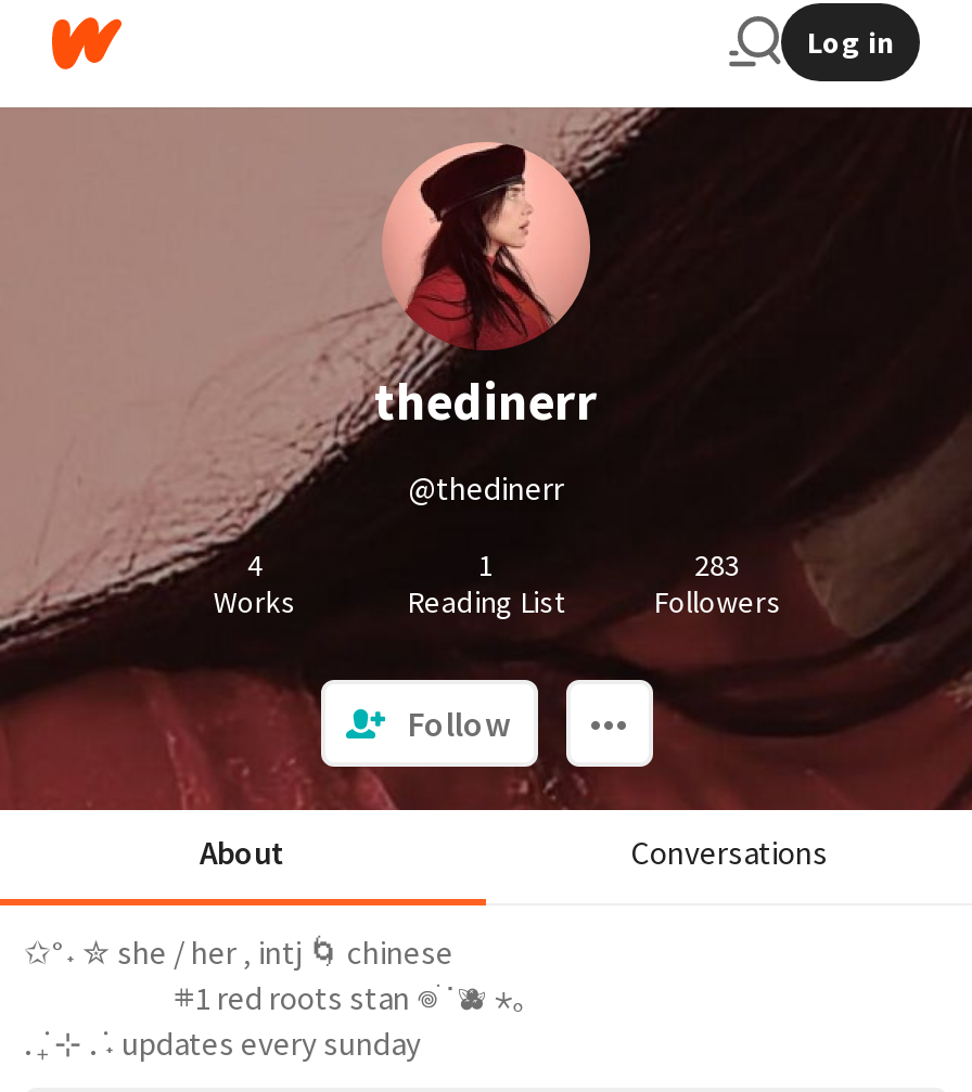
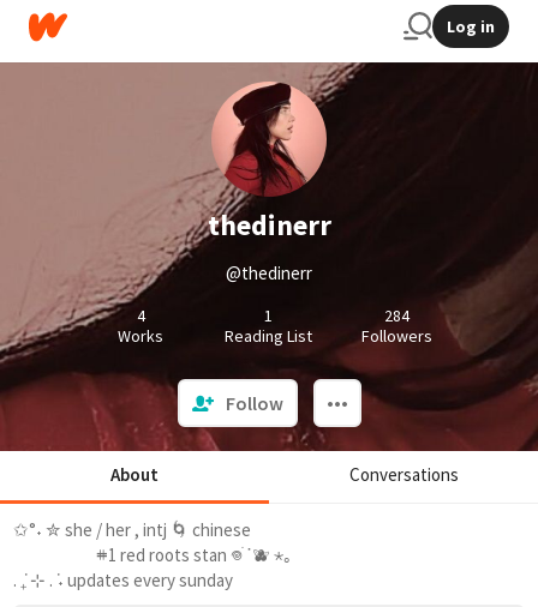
- 283
+ 284
